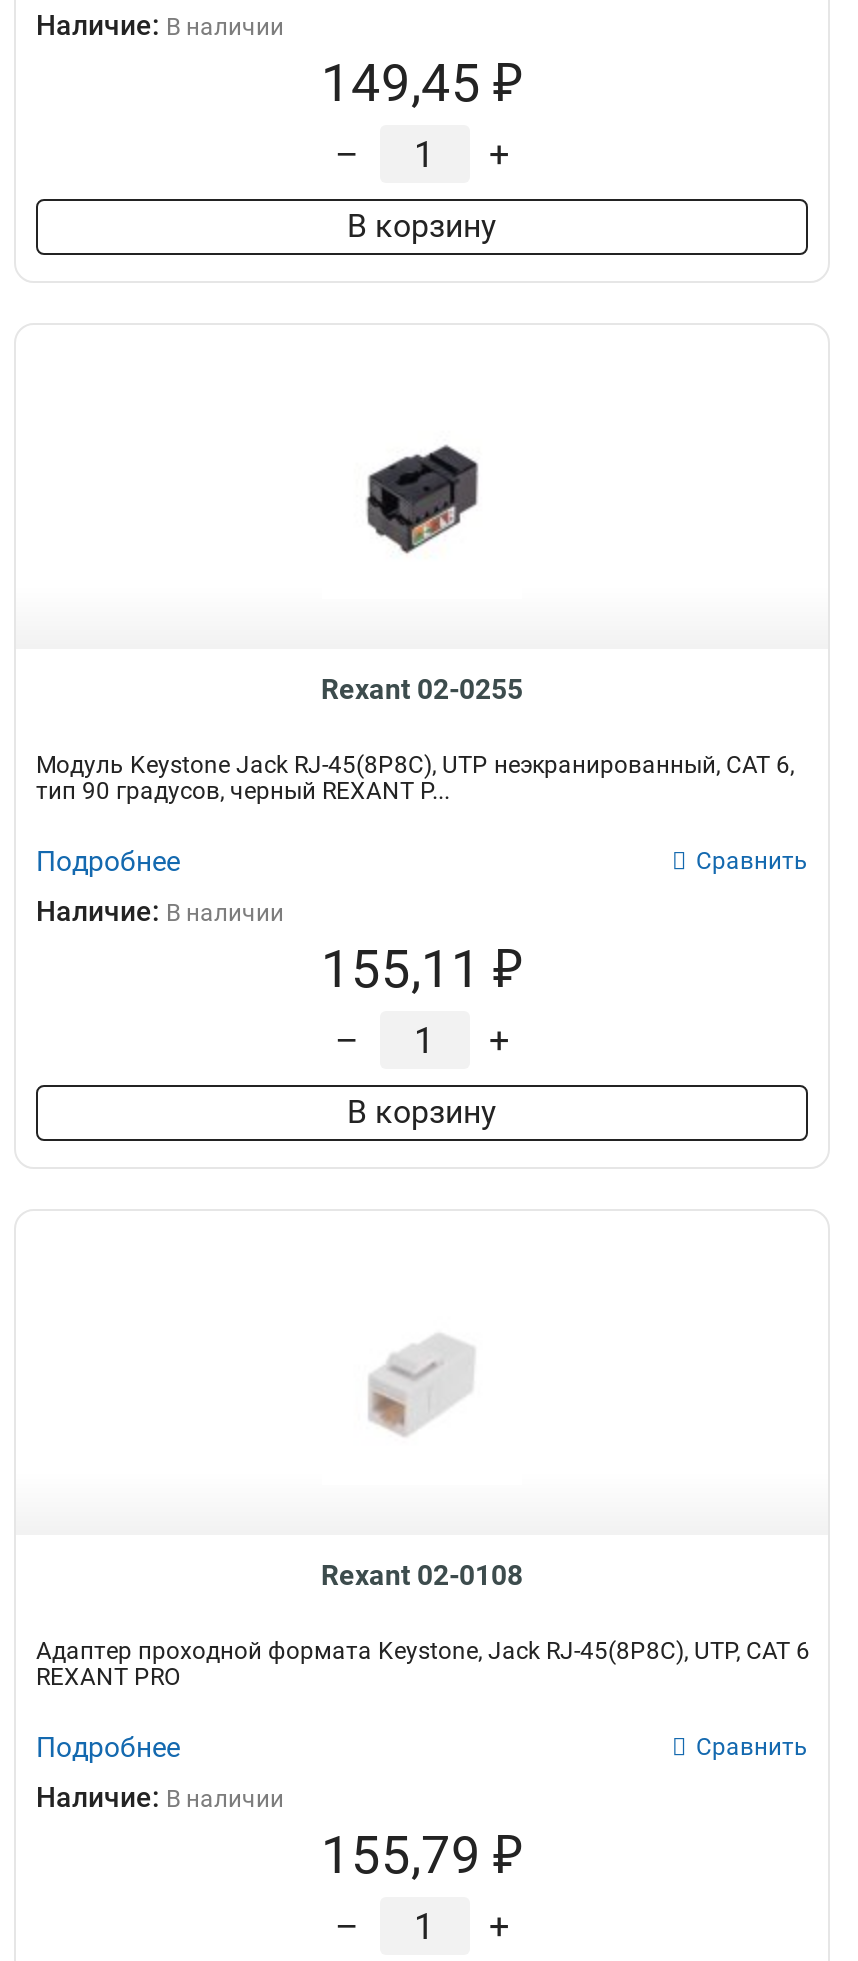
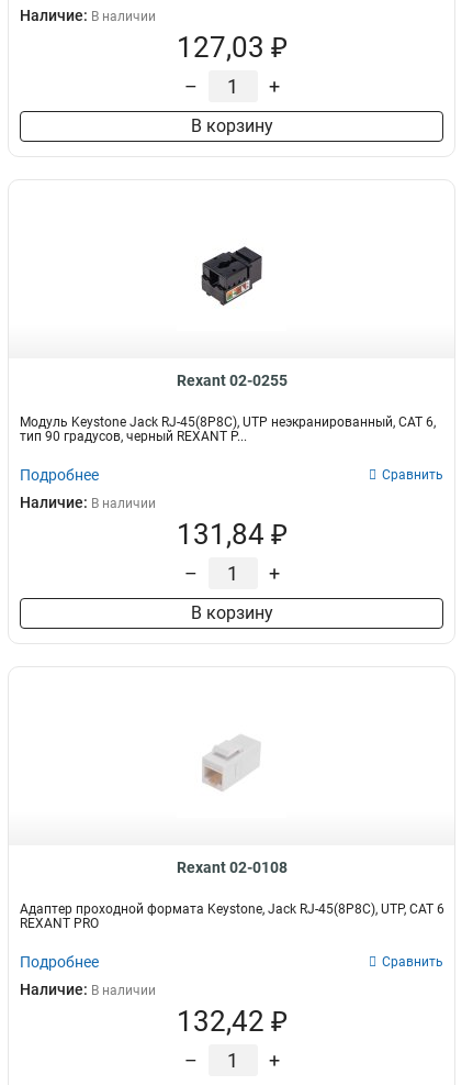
- 149,45 ₽
+ 127,03 ₽

- 155,11 ₽
+ 131,84 ₽

- 155,79 ₽
+ 132,42 ₽
